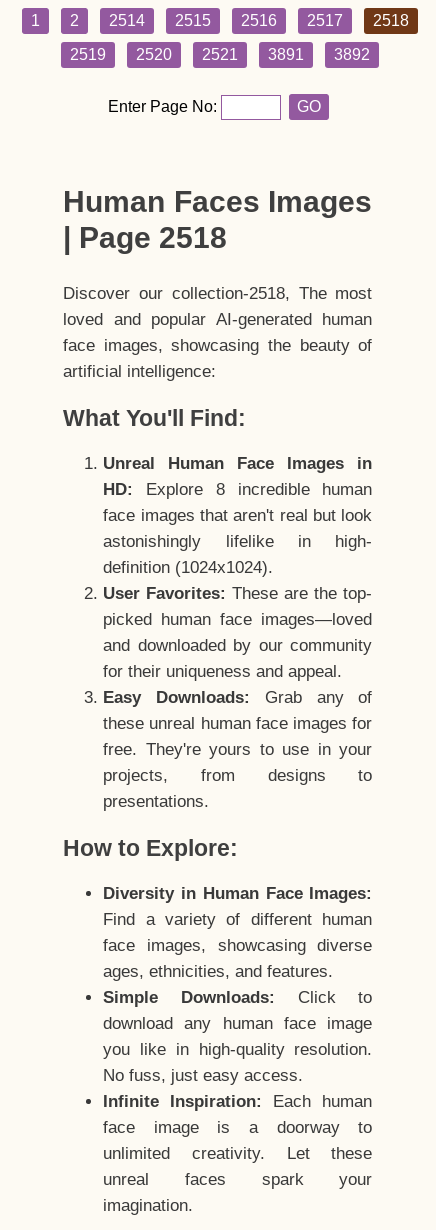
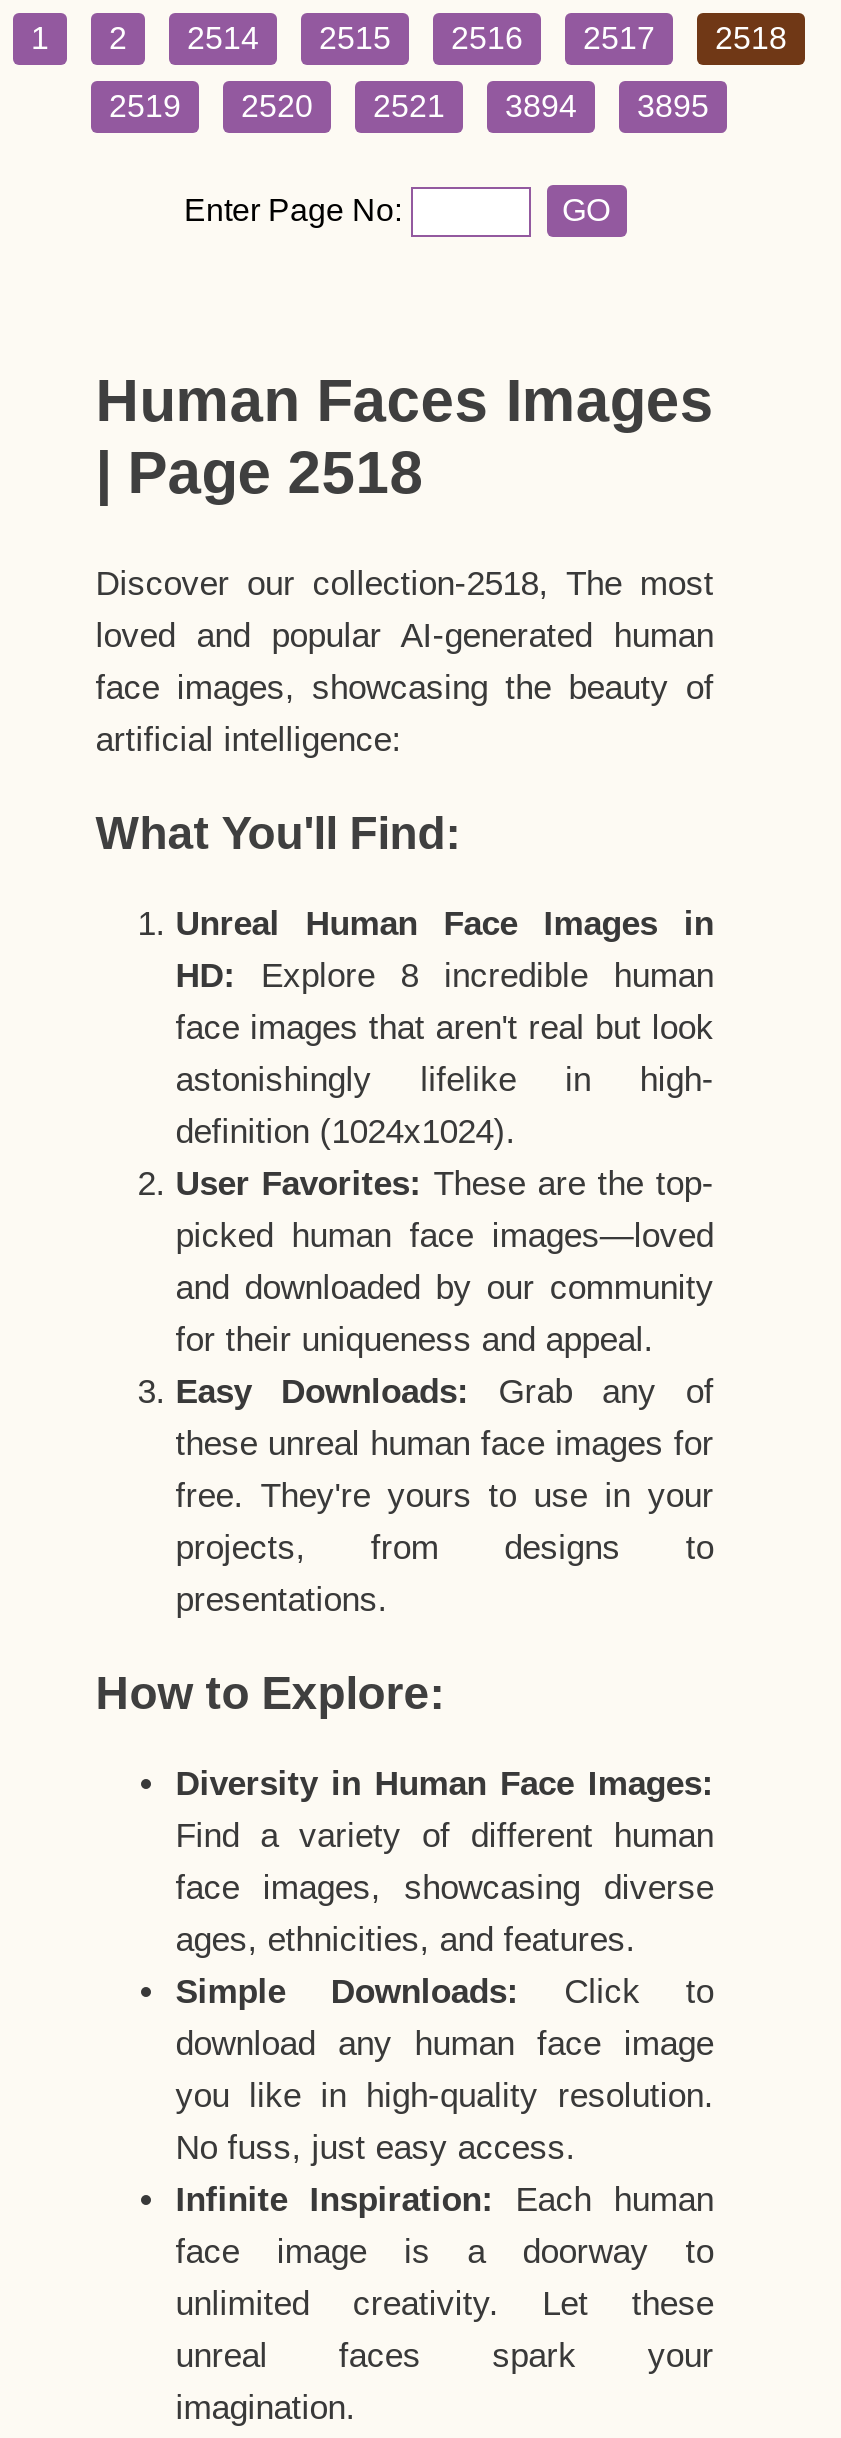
- 3891
+ 3894

- 3892
+ 3895
